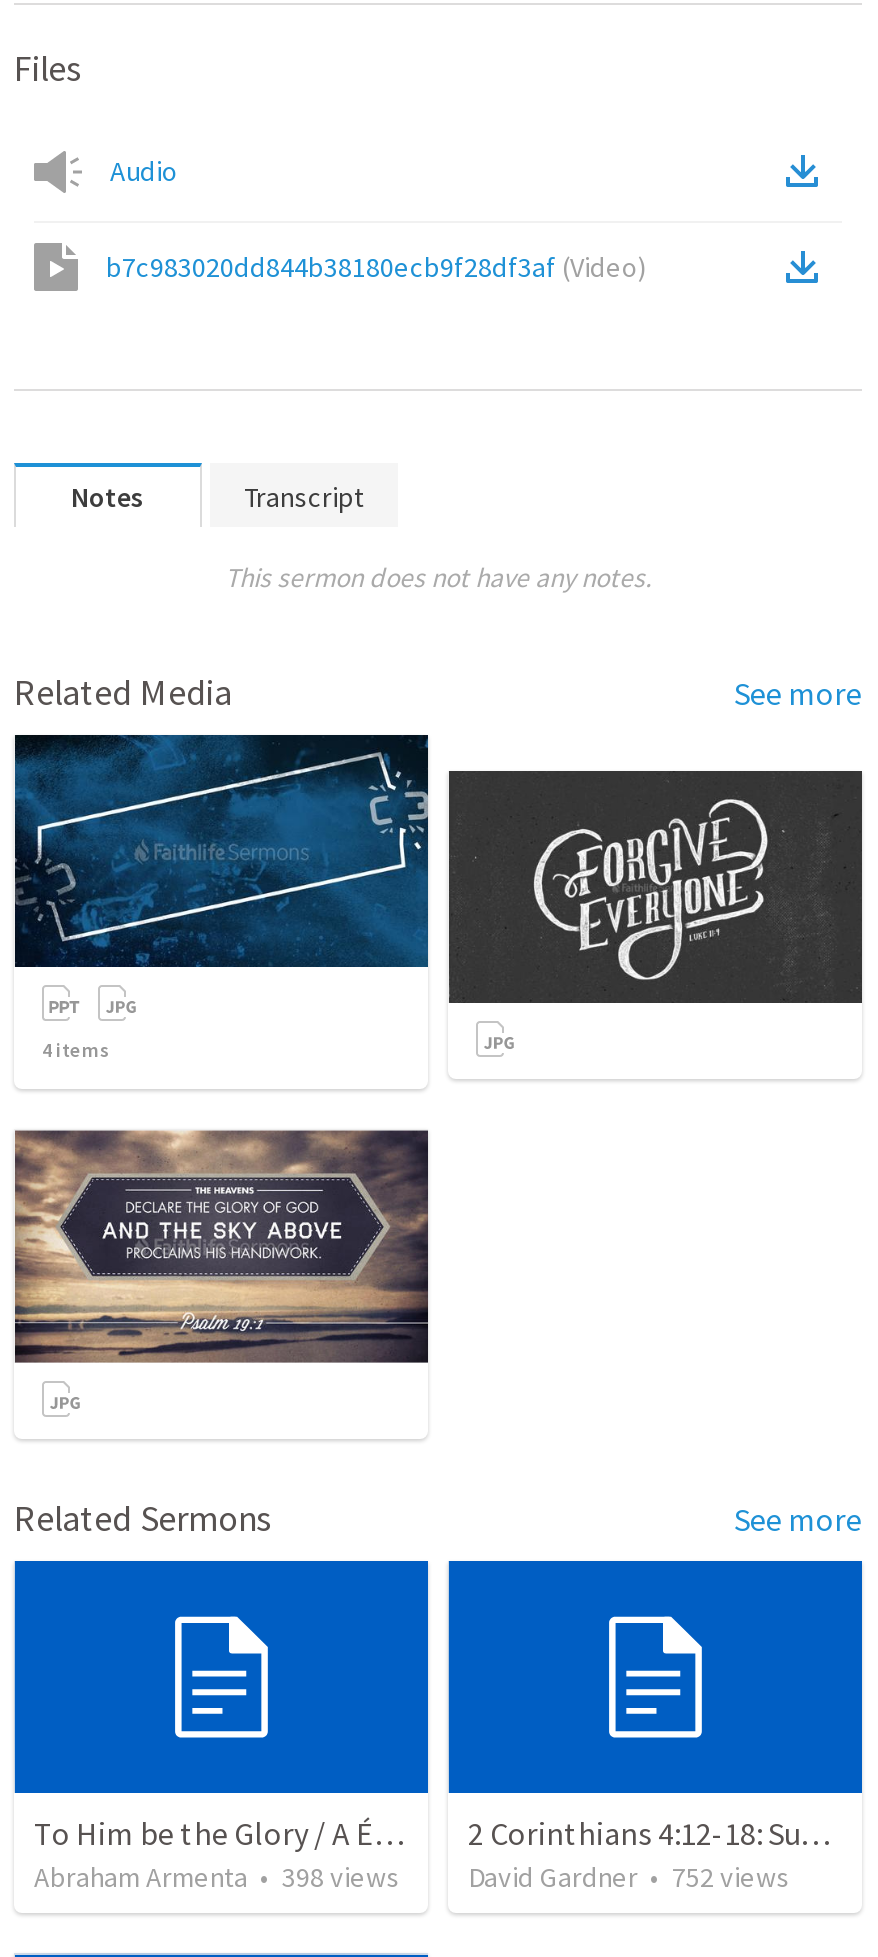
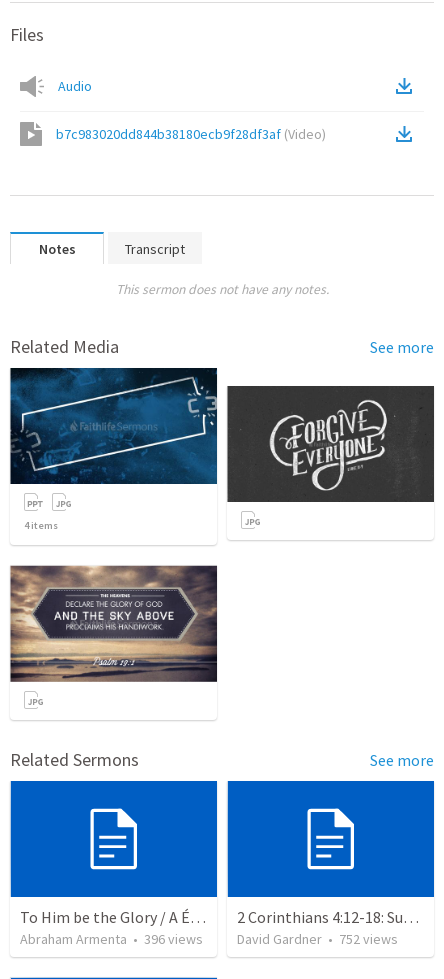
- Abraham Armenta • 398 views
+ Abraham Armenta • 396 views
